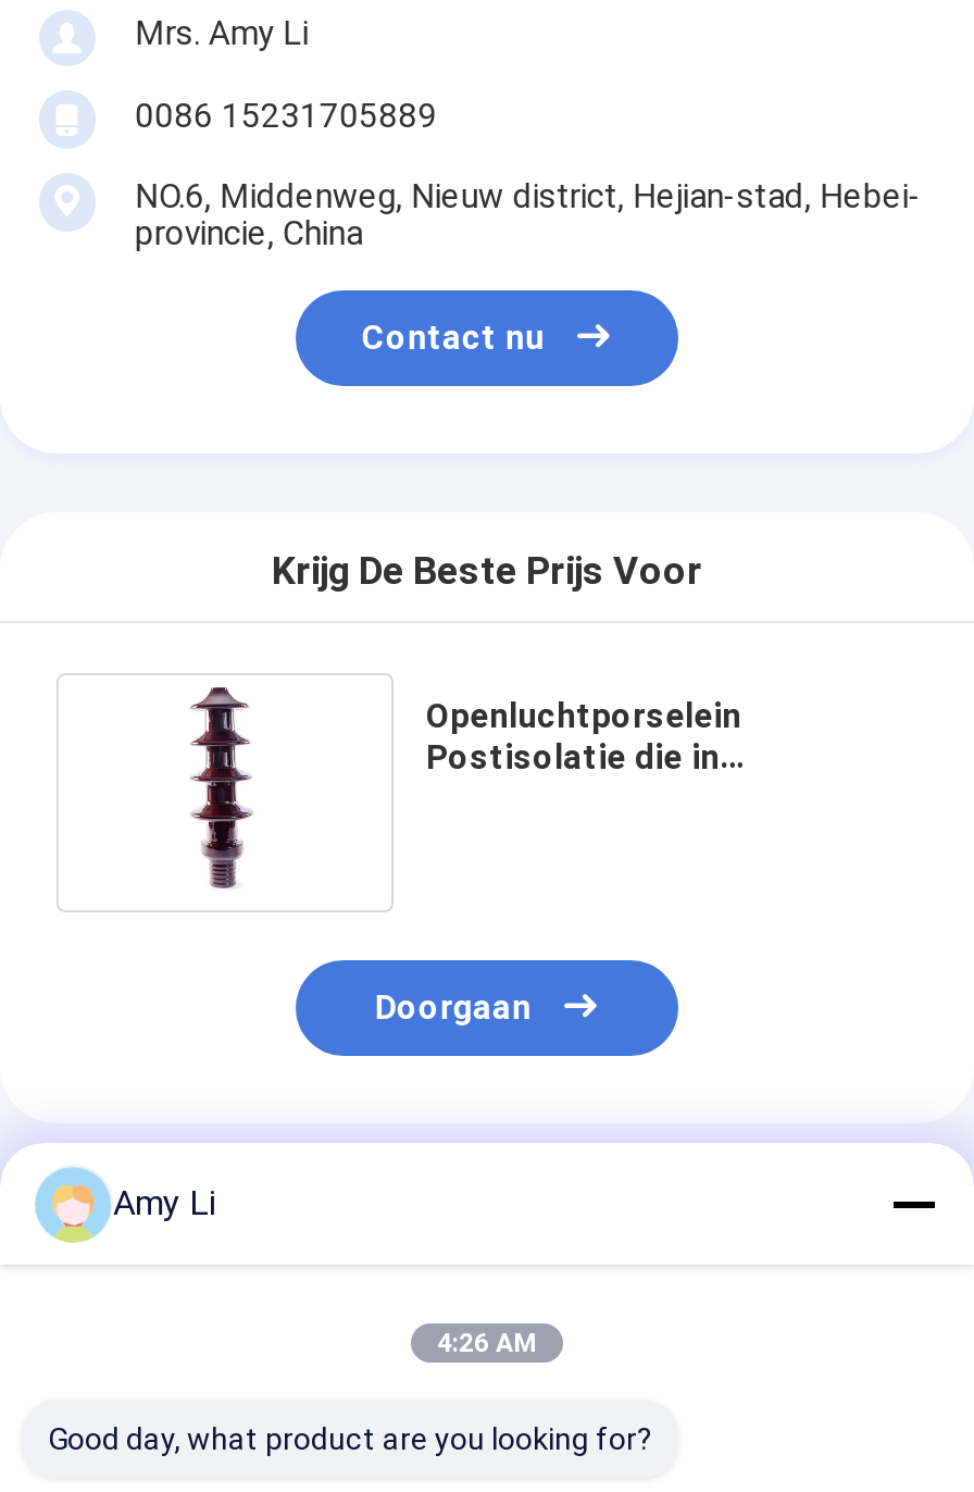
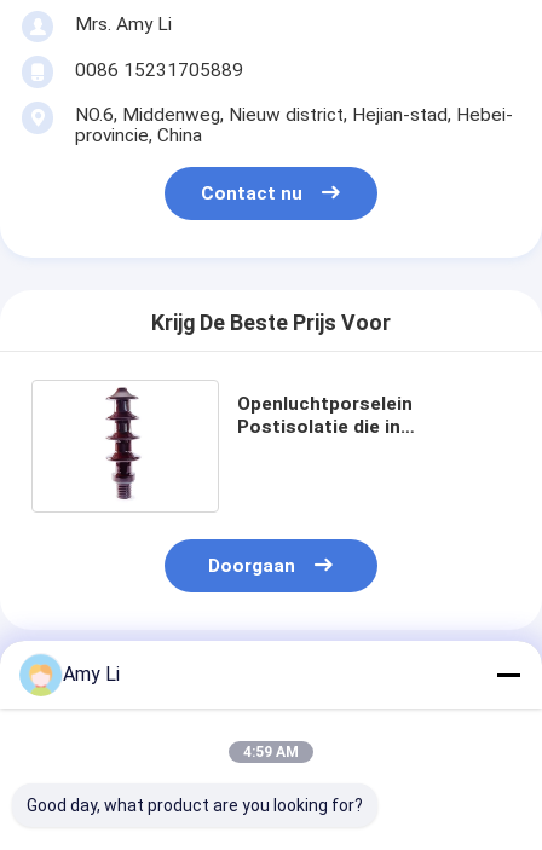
- 4:26 AM
+ 4:59 AM
